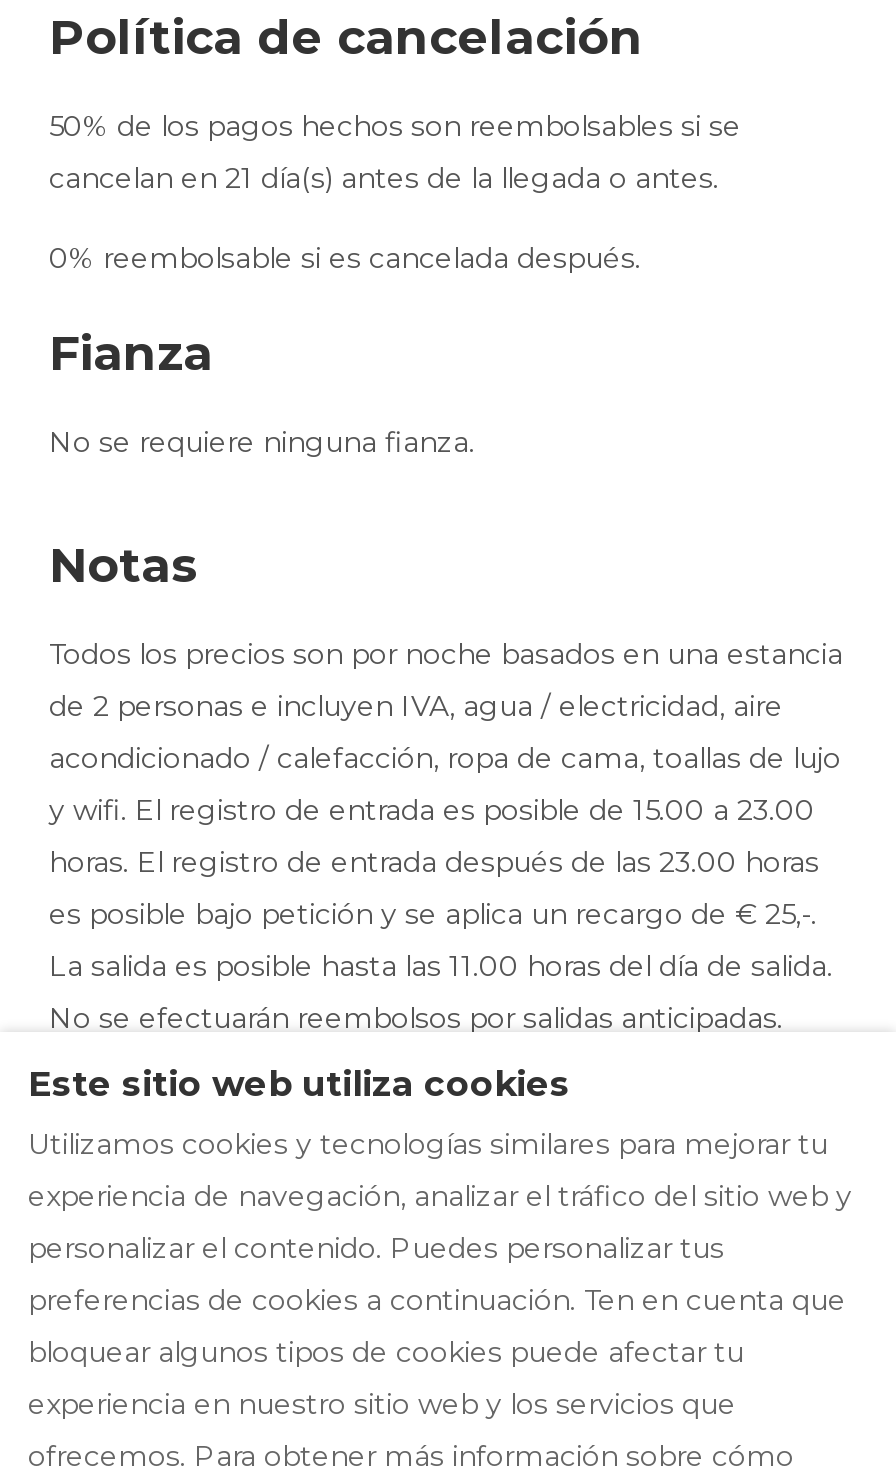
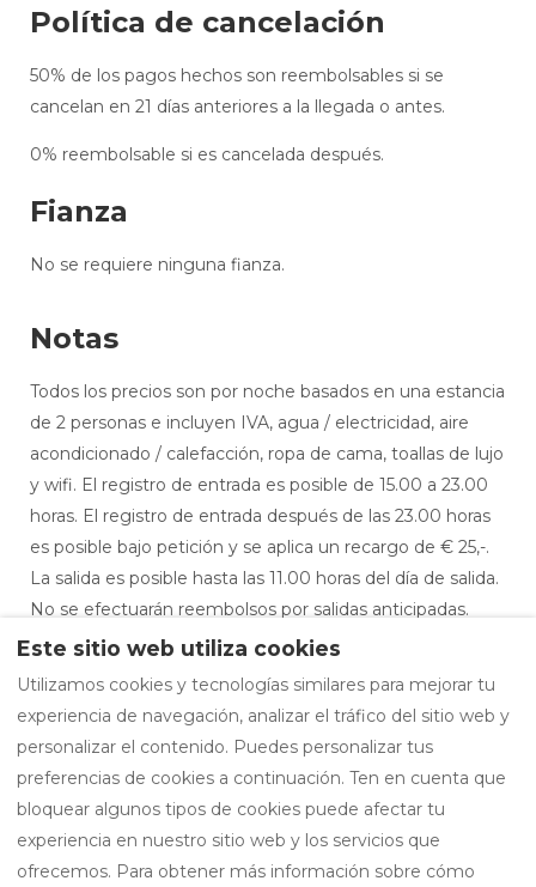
- cancelan en 21 día(s) antes de la llegada o antes.
+ cancelan en 21 días anteriores a la llegada o antes.
